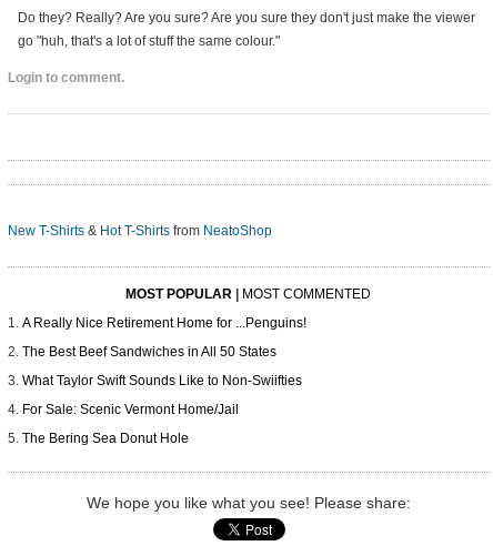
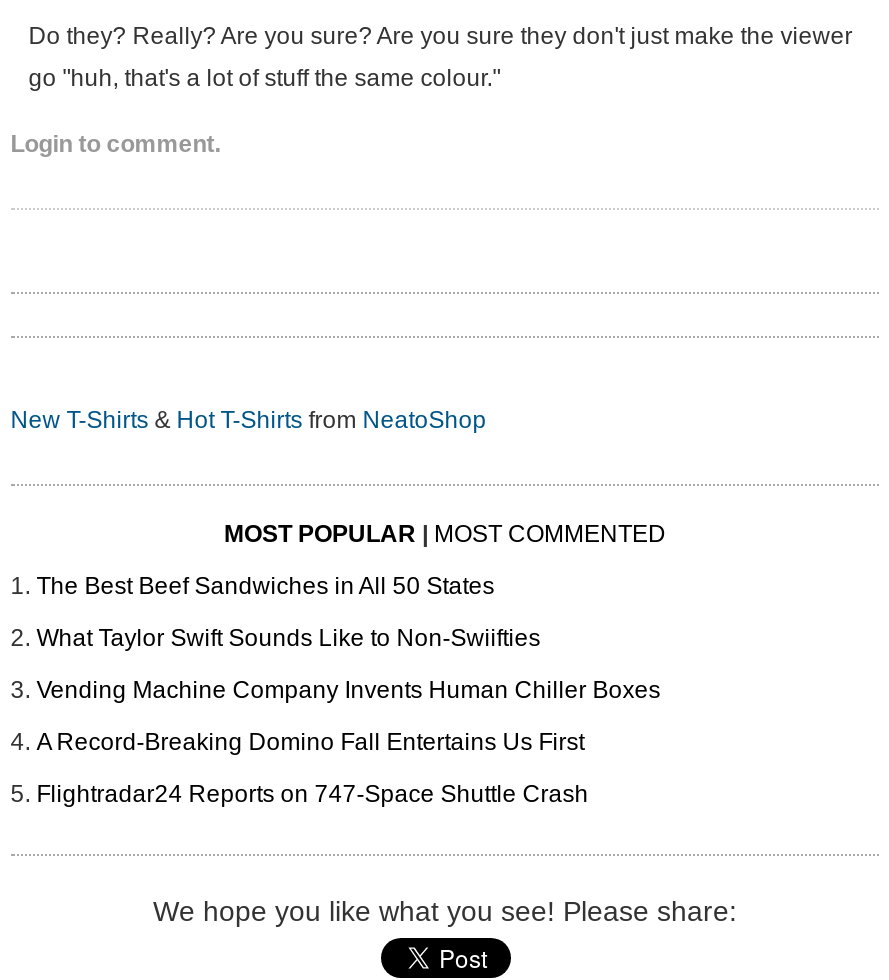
- A Really Nice Retirement Home for ...Penguins!

moved up: The Best Beef Sandwiches in All 50 States | What Taylor Swift Sounds Like to Non-Swiifties

- For Sale: Scenic Vermont Home/Jail
- The Bering Sea Donut Hole
+ Vending Machine Company Invents Human Chiller Boxes
+ A Record-Breaking Domino Fall Entertains Us First
+ Flightradar24 Reports on 747-Space Shuttle Crash
